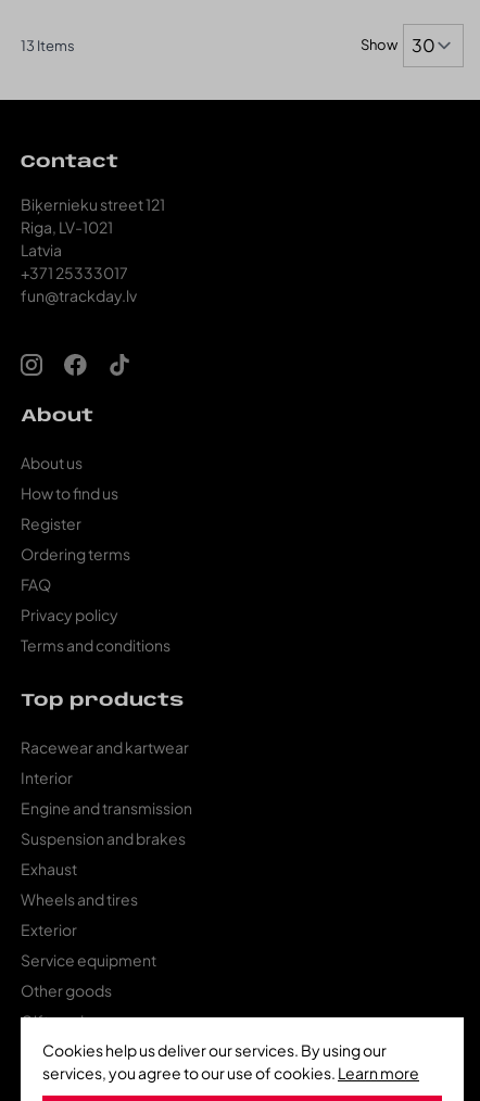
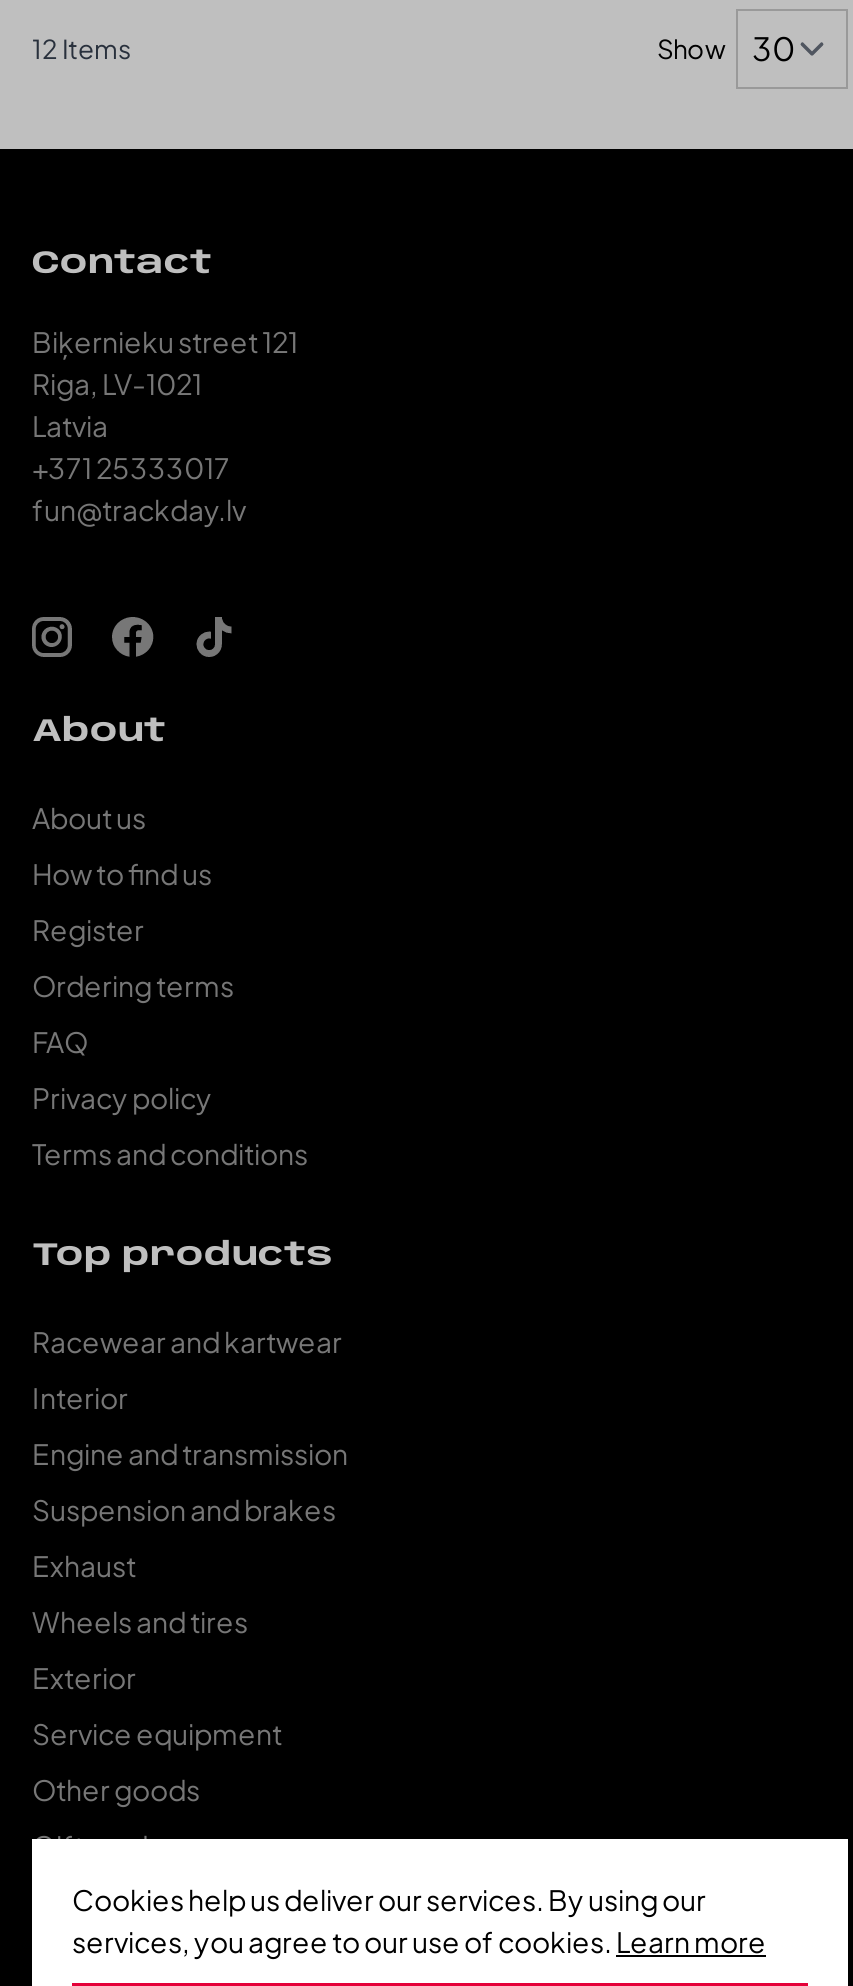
- 13 Items
+ 12 Items
